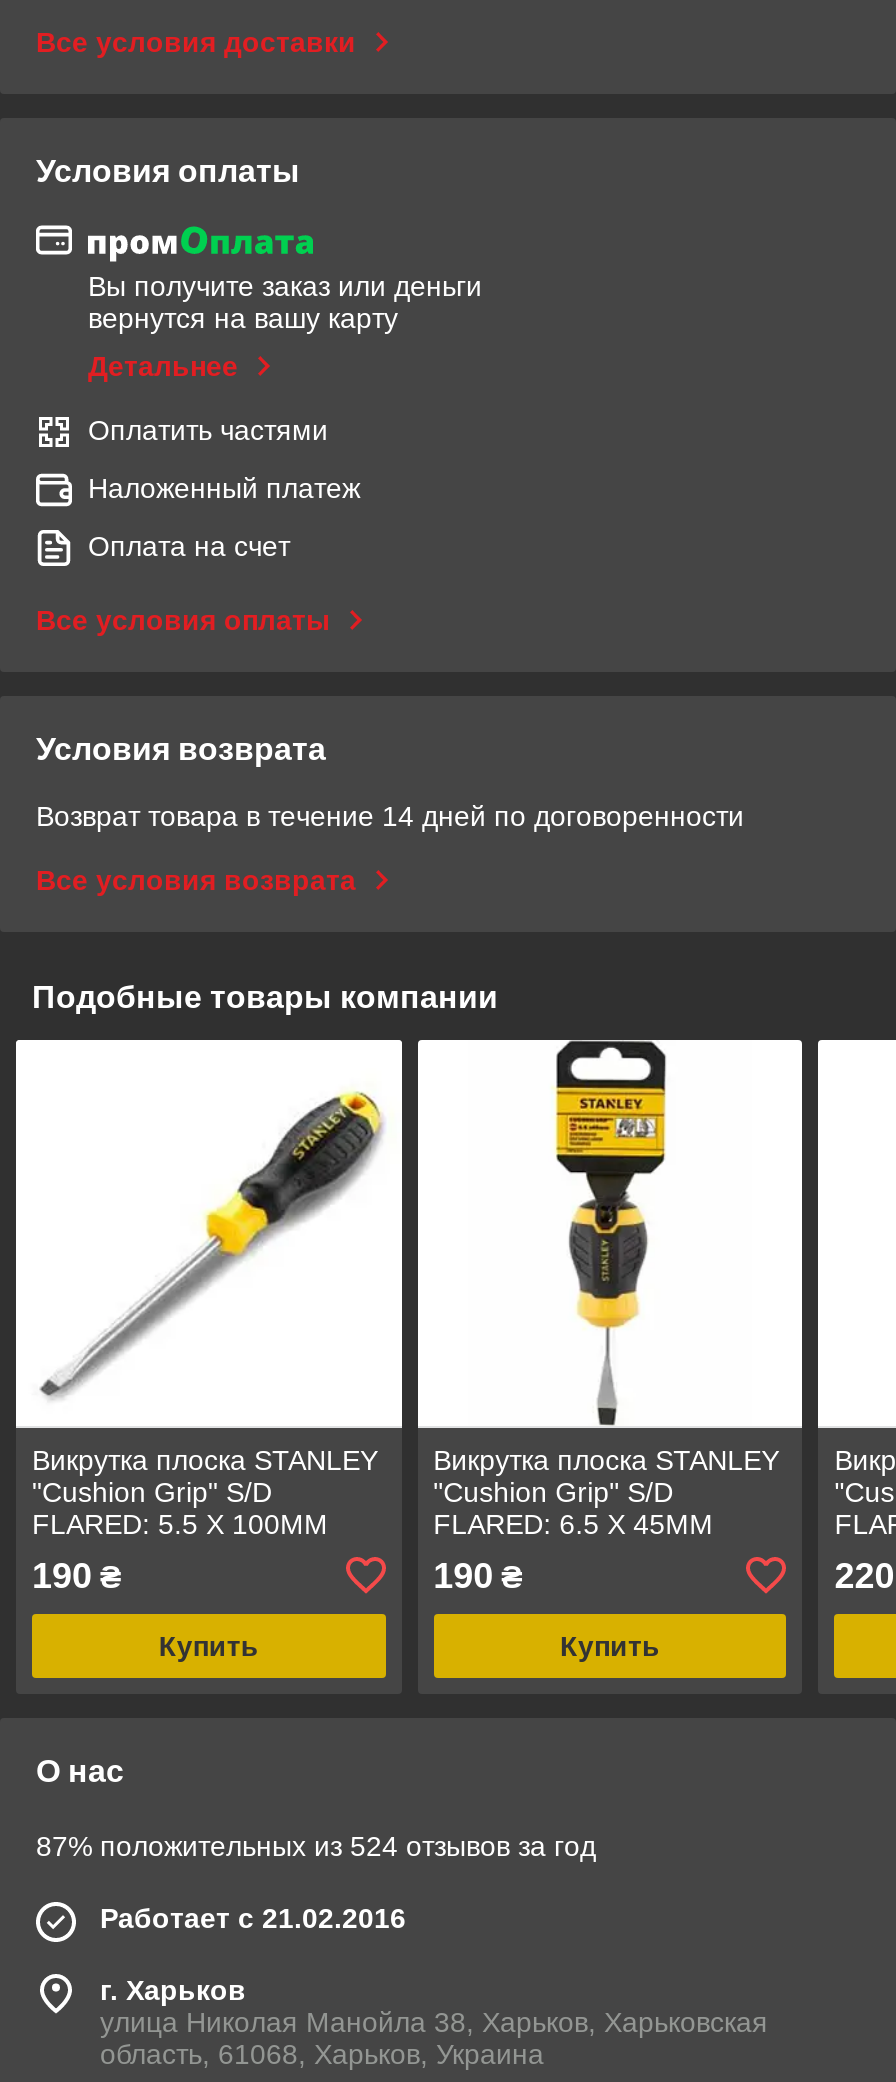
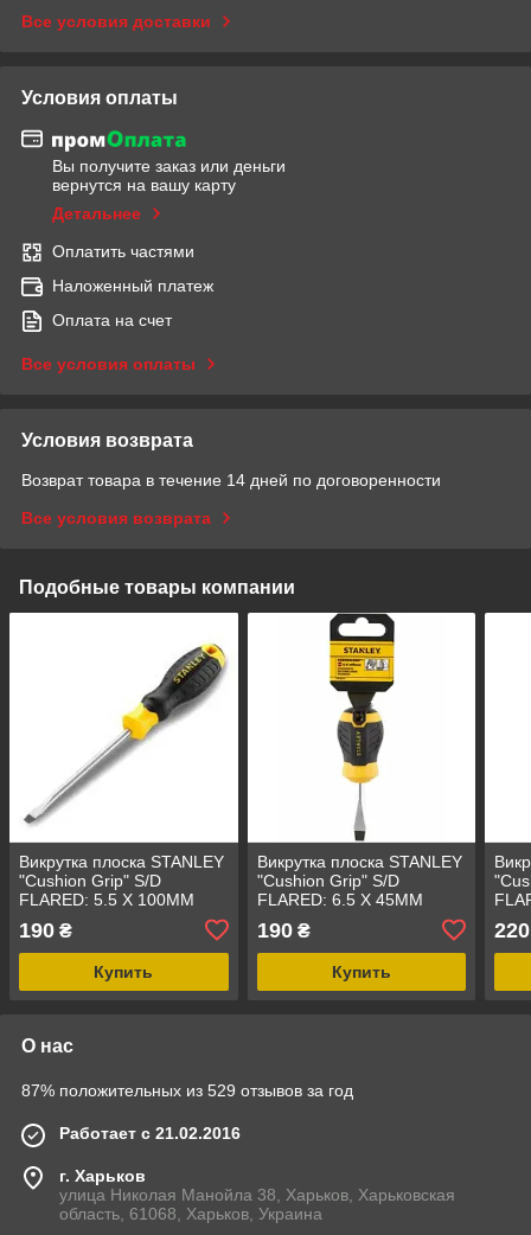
- 87% положительных из 524 отзывов за год
+ 87% положительных из 529 отзывов за год
